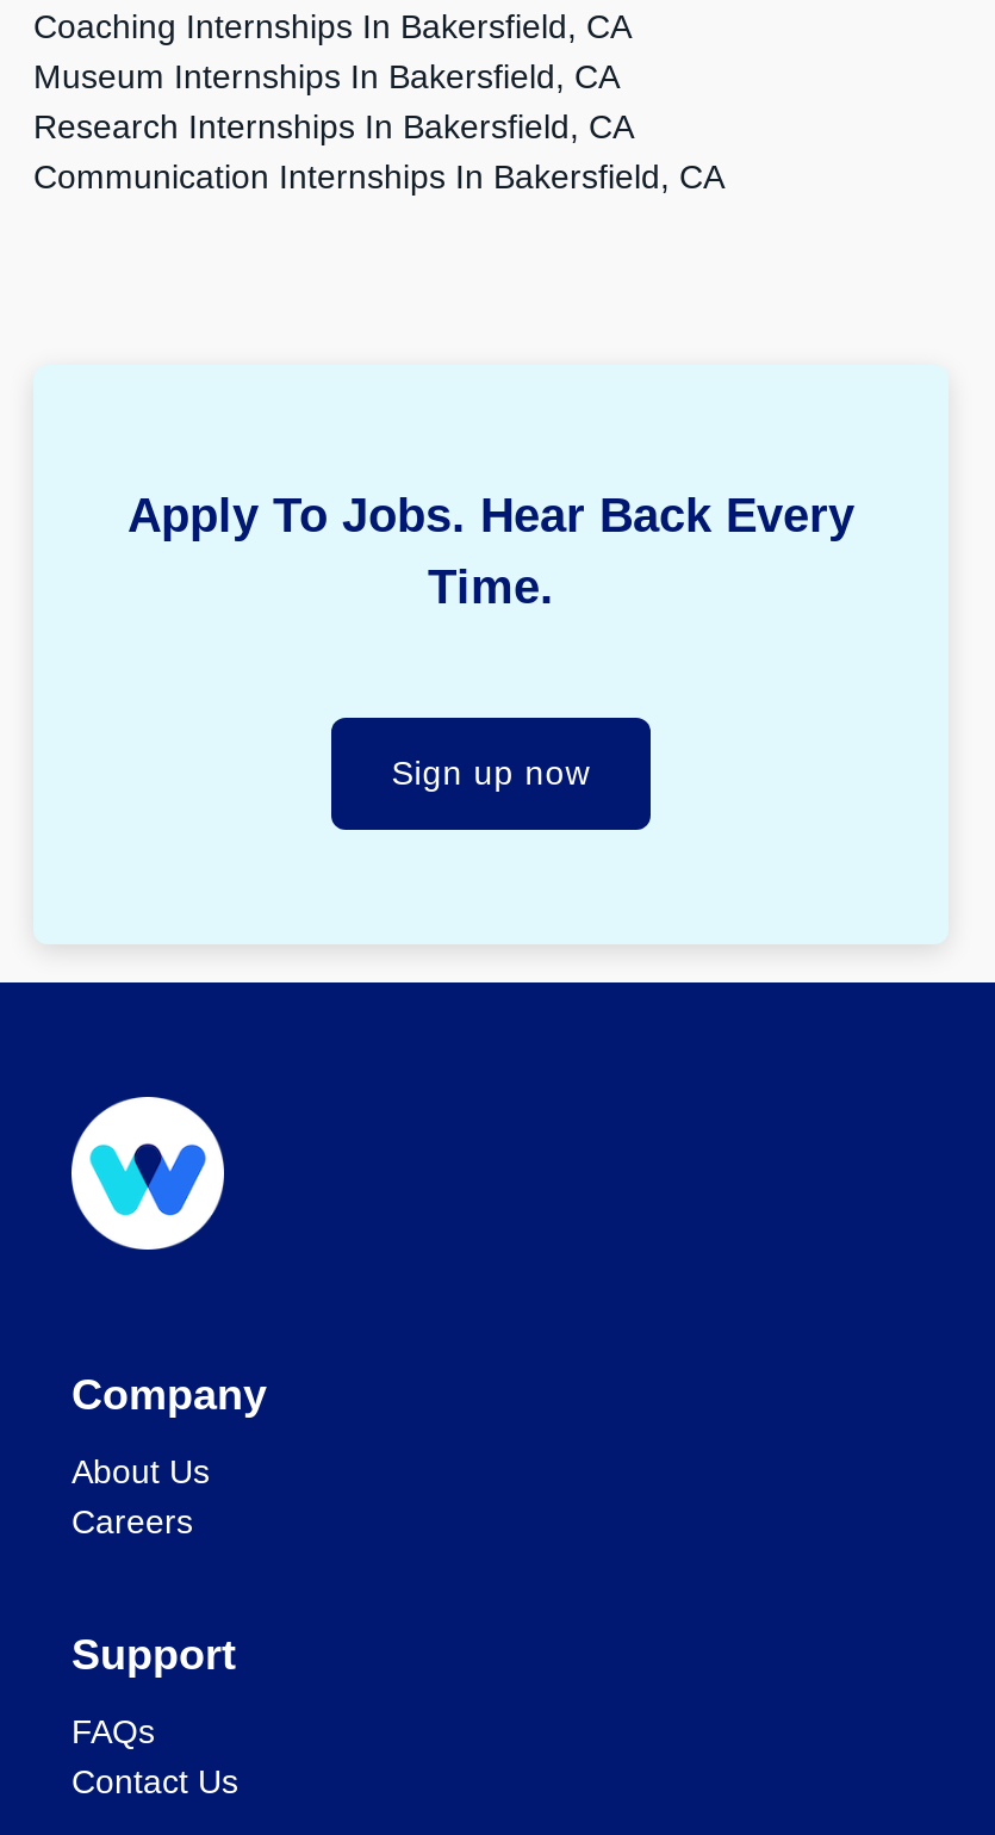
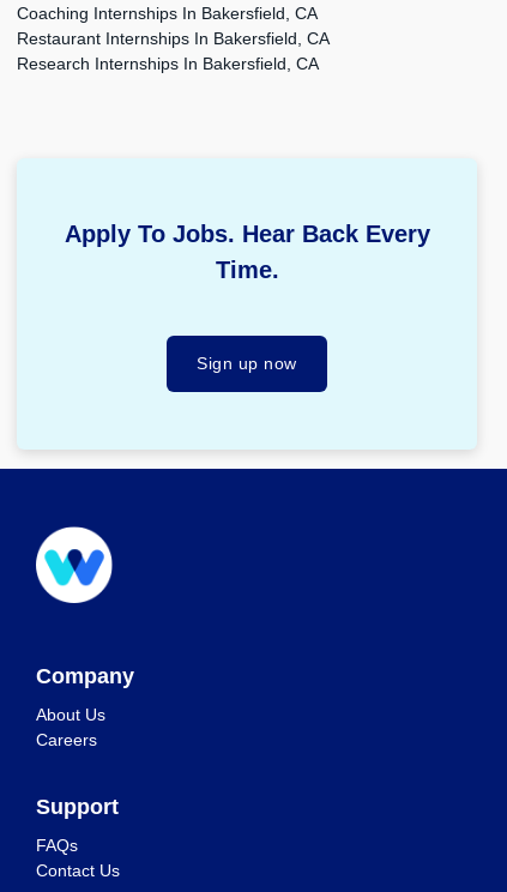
- Museum Internships In Bakersfield, CA
+ Restaurant Internships In Bakersfield, CA

- Communication Internships In Bakersfield, CA
